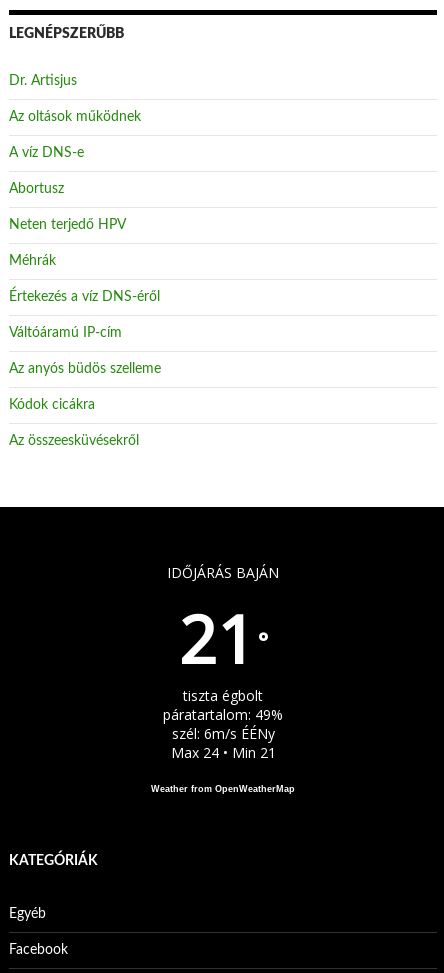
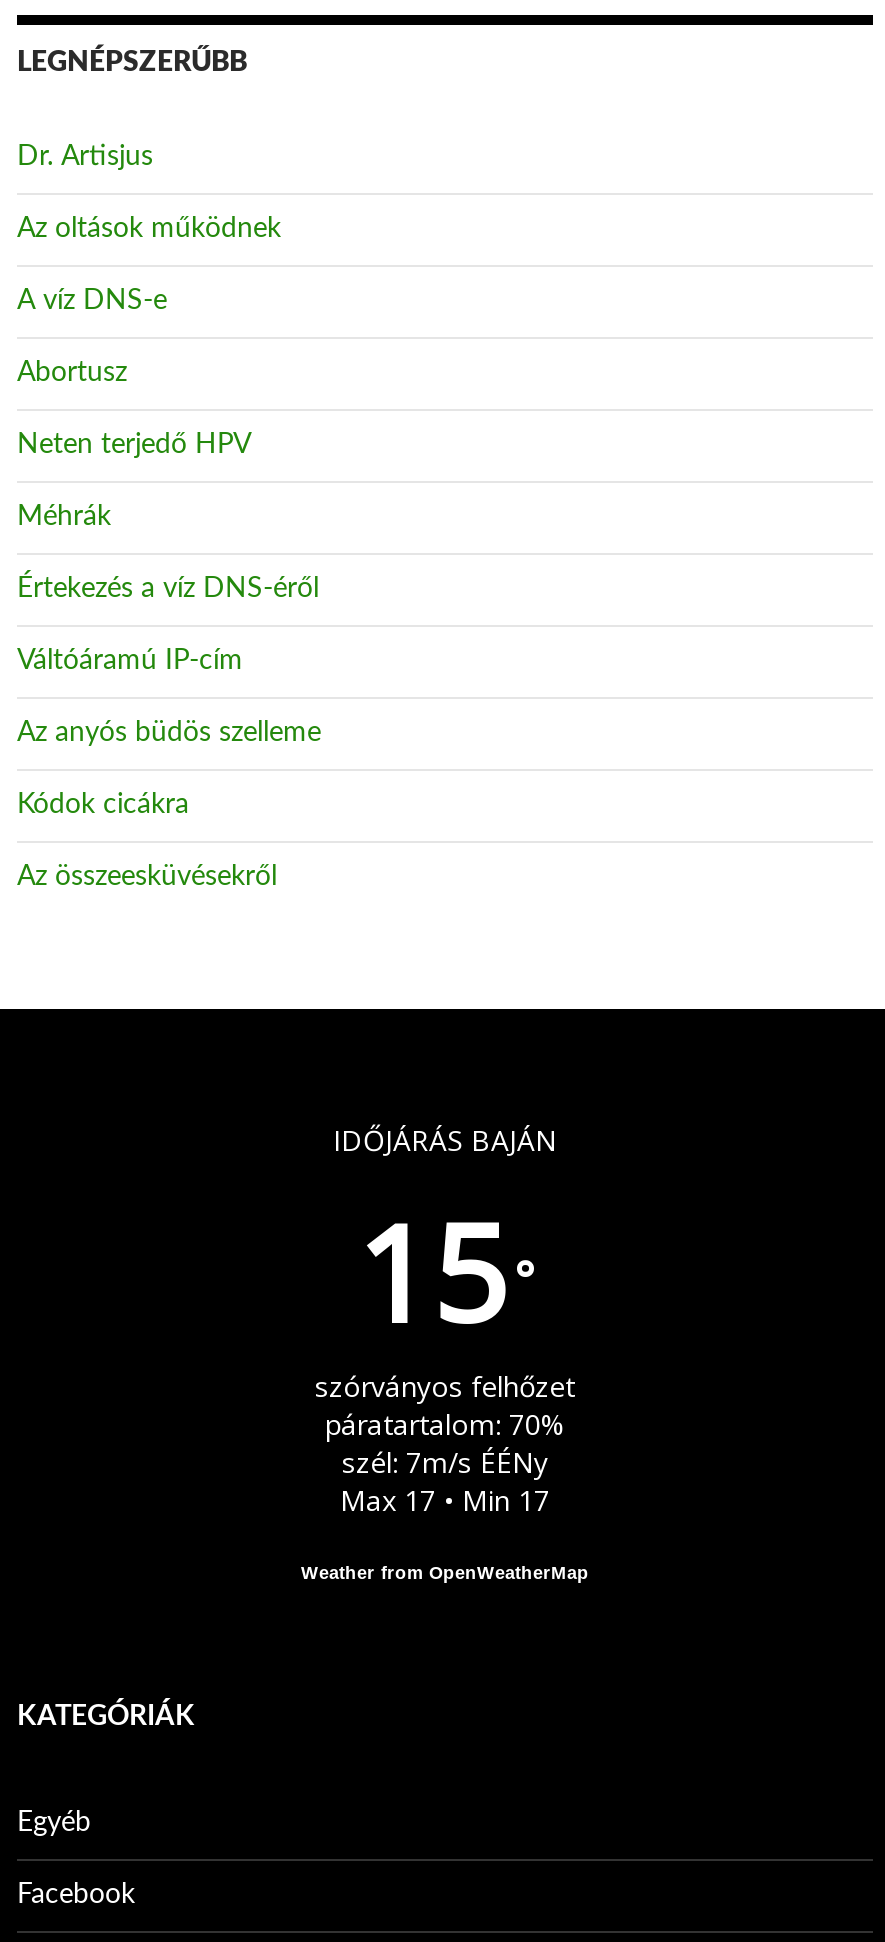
- 21 °
- tiszta égbolt
- páratartalom: 49%
- szél: 6m/s ÉÉNy
- Max 24 • Min 21
+ 15 °
+ szórványos felhőzet
+ páratartalom: 70%
+ szél: 7m/s ÉÉNy
+ Max 17 • Min 17
